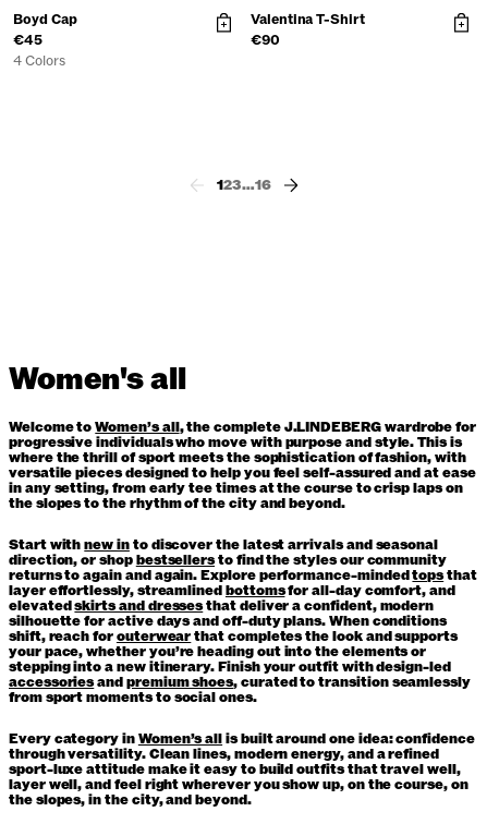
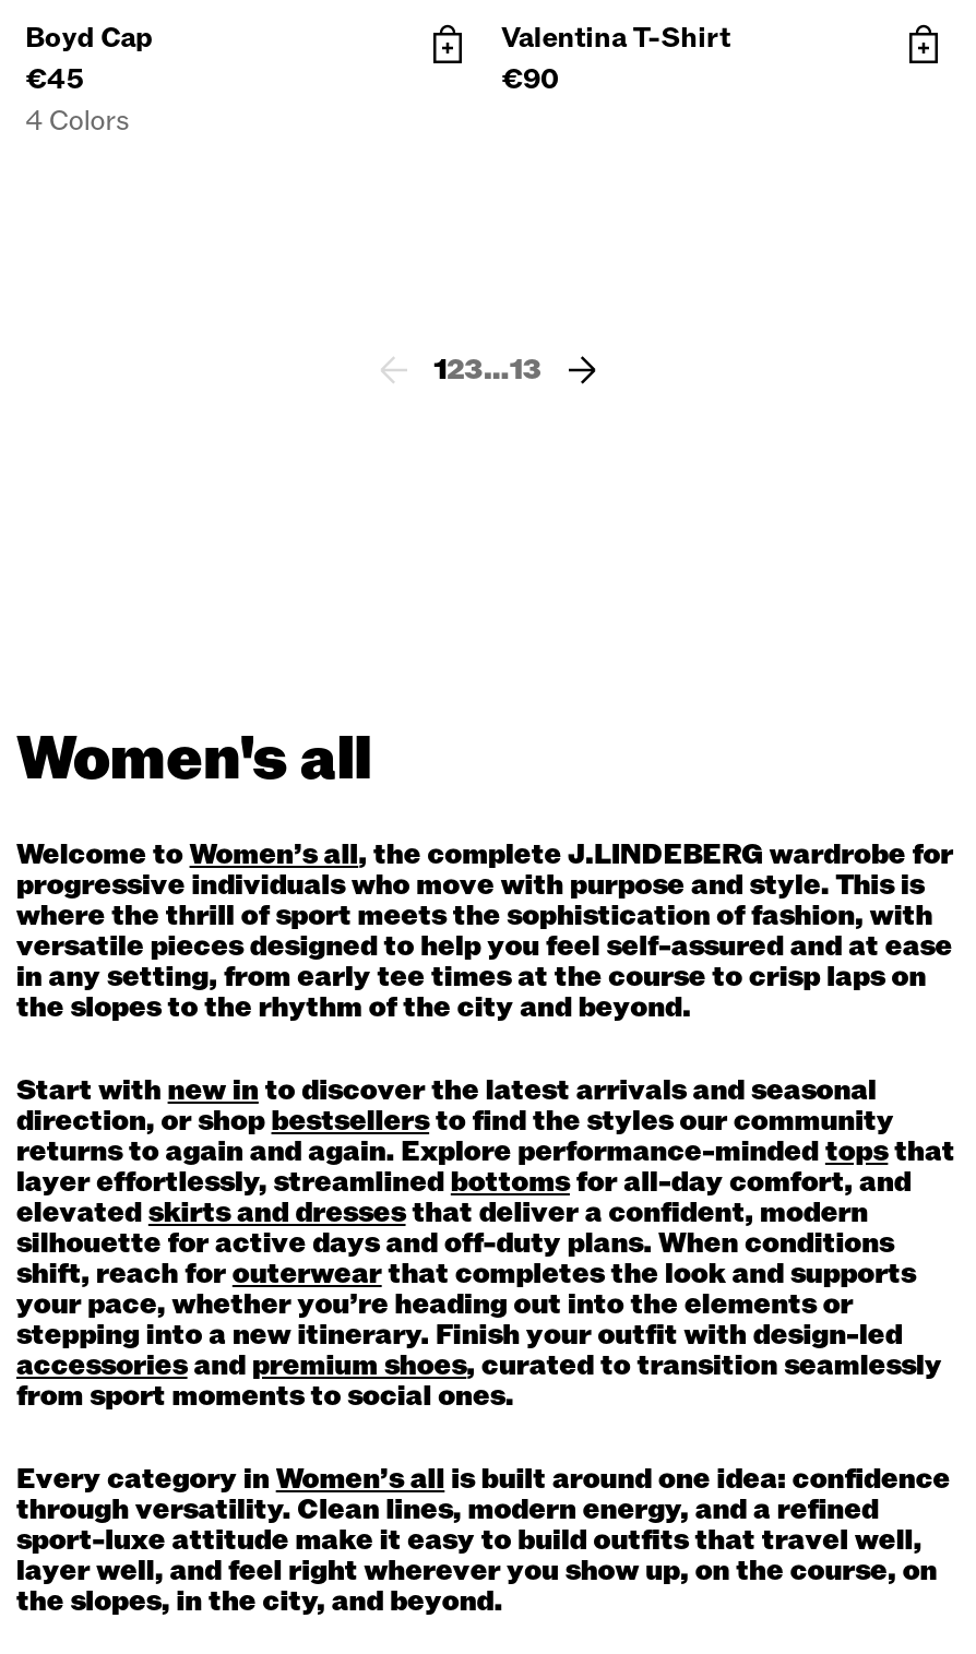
- 123…16
+ 123…13
